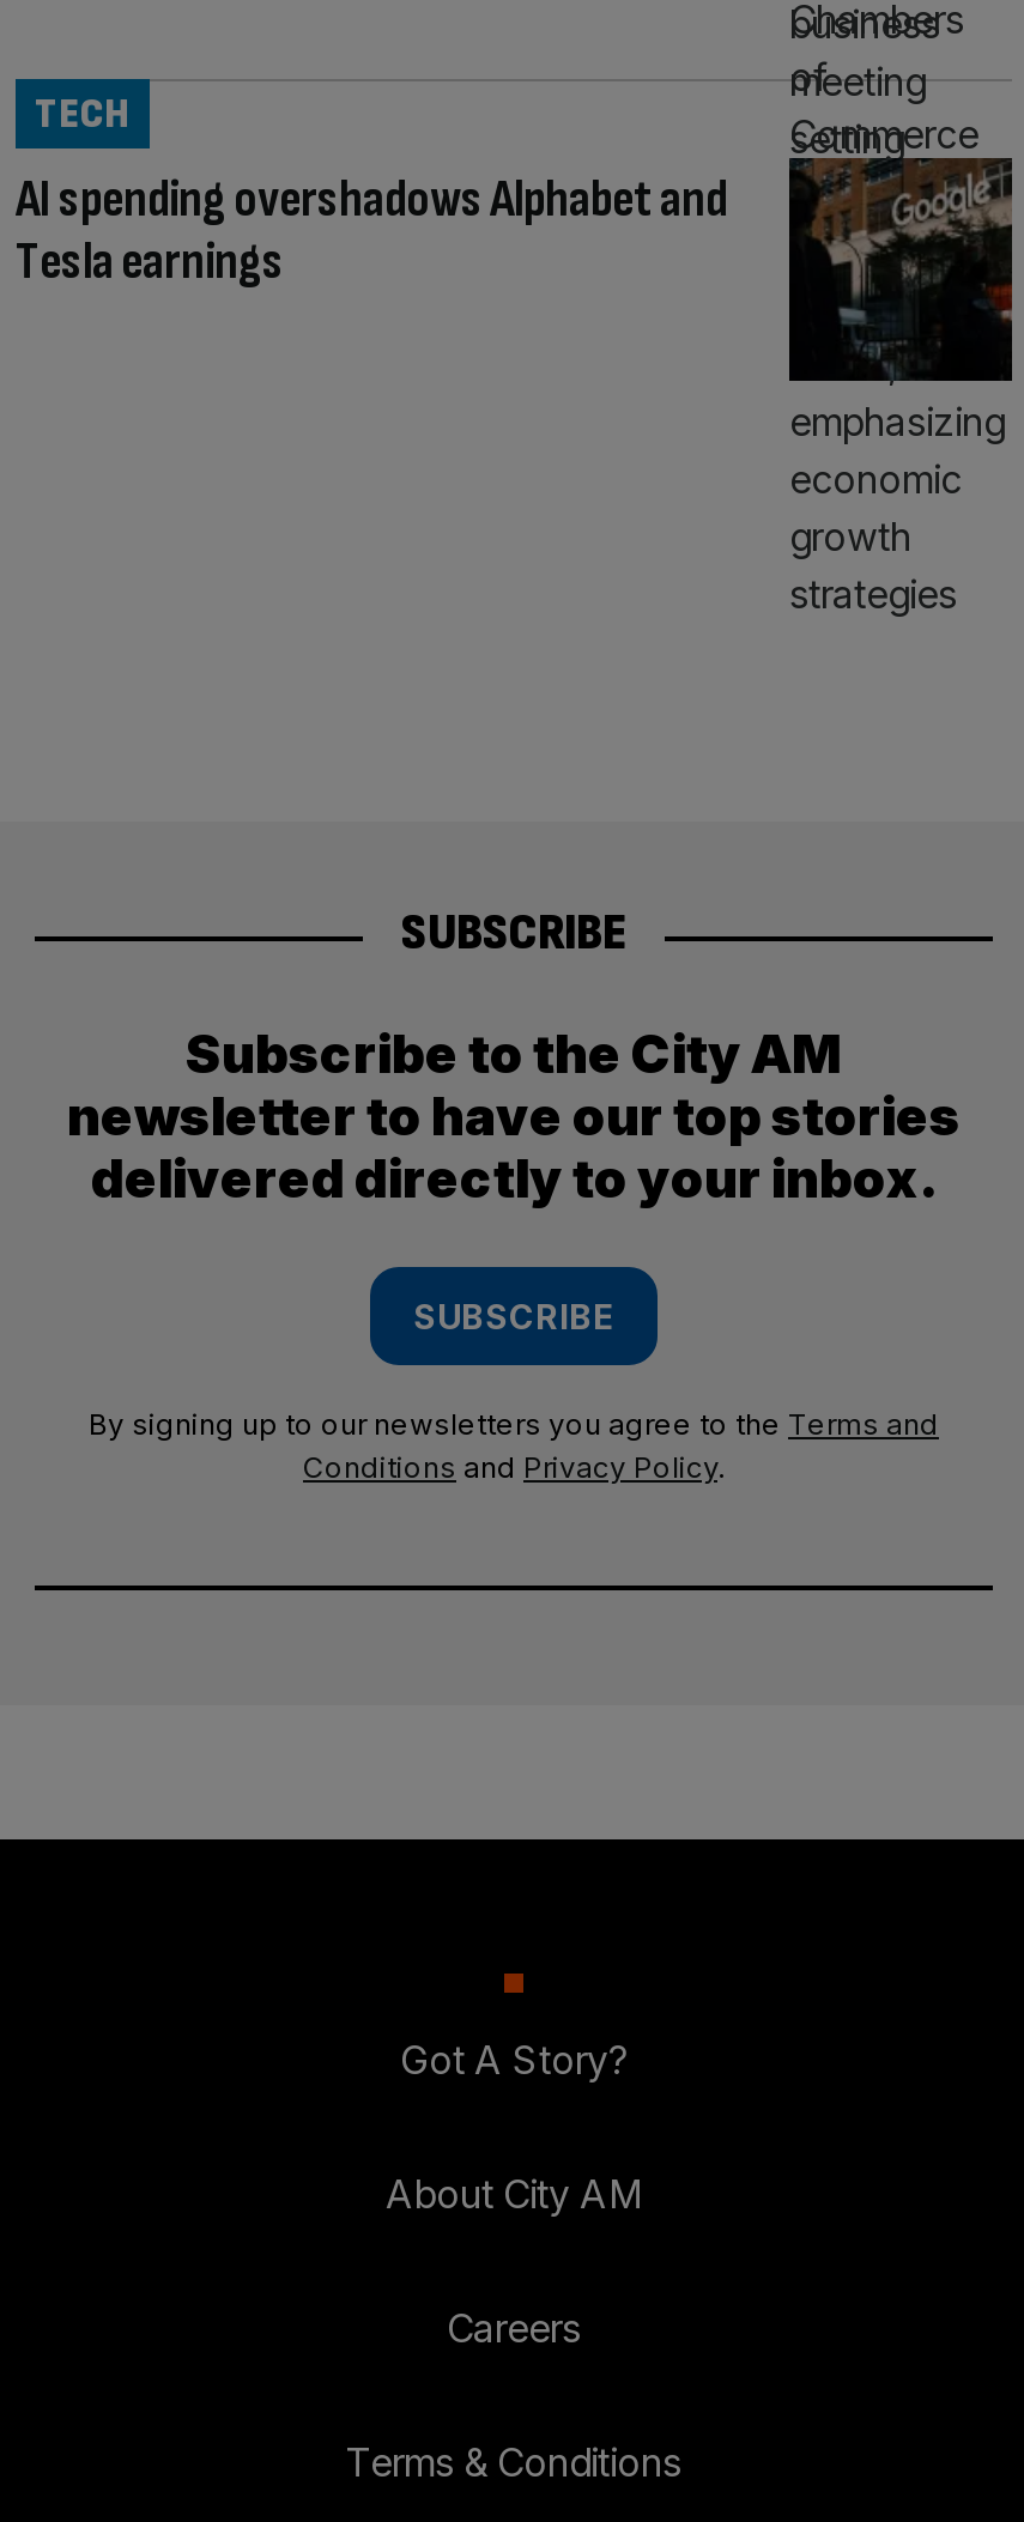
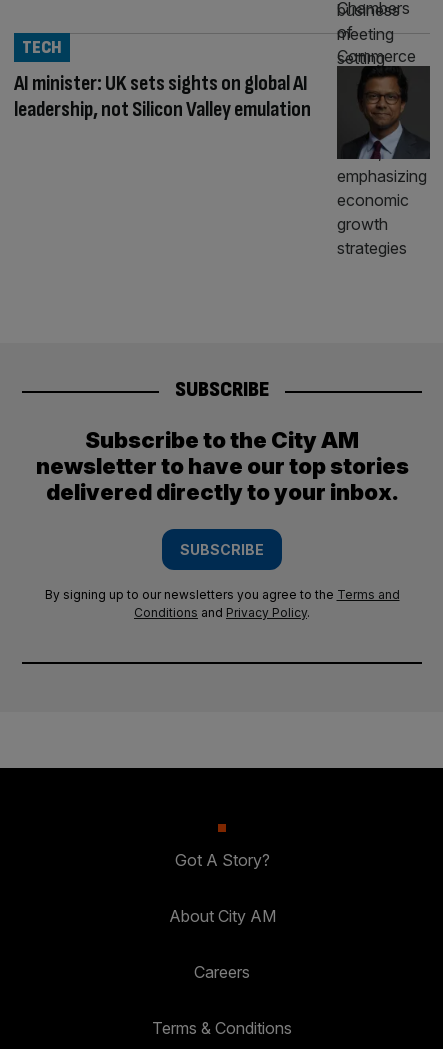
- [image]
- AI spending overshadows Alphabet and
- Tesla earnings
+ [image]
+ AI minister: UK sets sights on global AI
+ leadership, not Silicon Valley emulation
